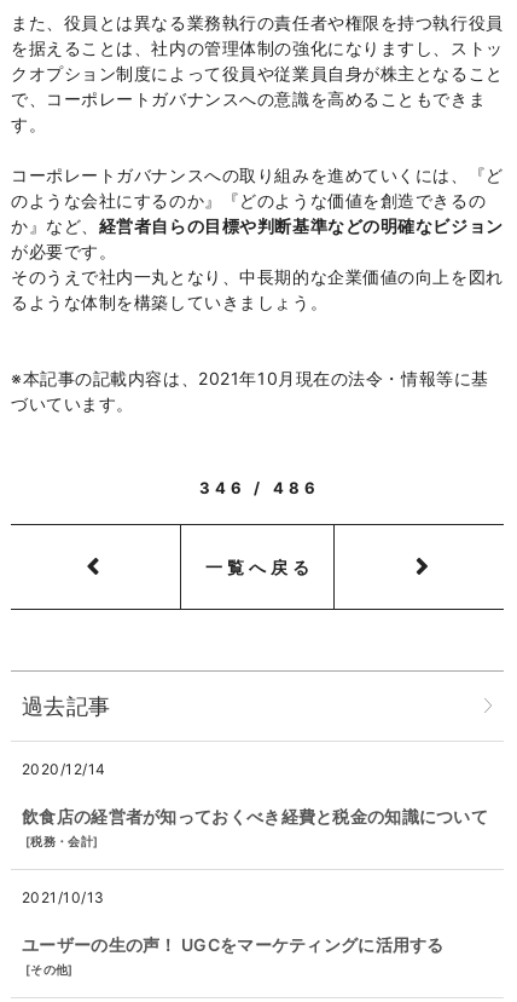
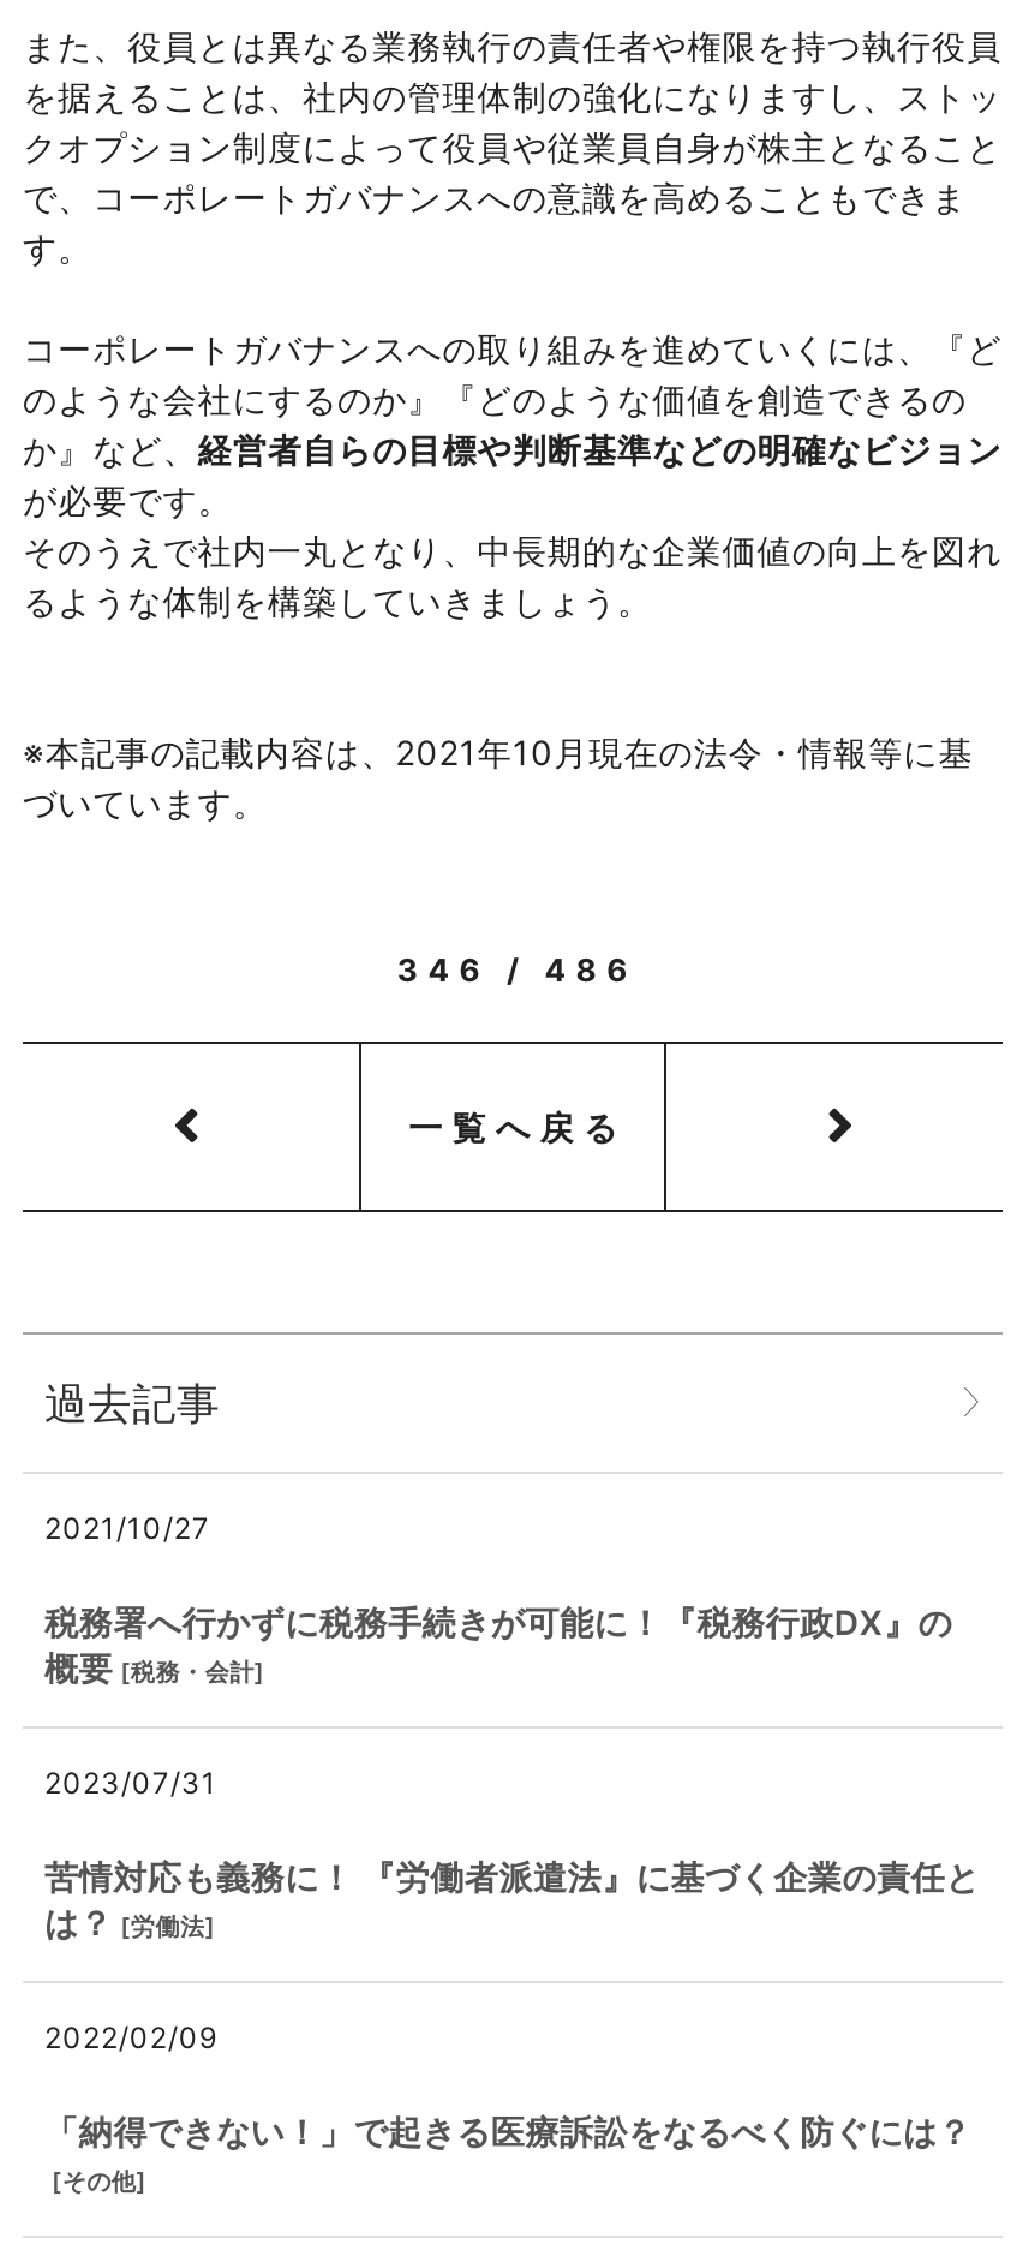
- 2020/12/14
- 飲食店の経営者が知っておくべき経費と税金の知識について
- [税務・会計]
- 2021/10/13
- ユーザーの生の声！ UGCをマーケティングに活用する
+ 2021/10/27
+ 税務署へ行かずに税務手続きが可能に！『税務行政DX』の
+ 概要 [税務・会計]
+ 2023/07/31
+ 苦情対応も義務に！ 『労働者派遣法』に基づく企業の責任と
+ は？ [労働法]
+ 2022/02/09
+ 「納得できない！」で起きる医療訴訟をなるべく防ぐには？
